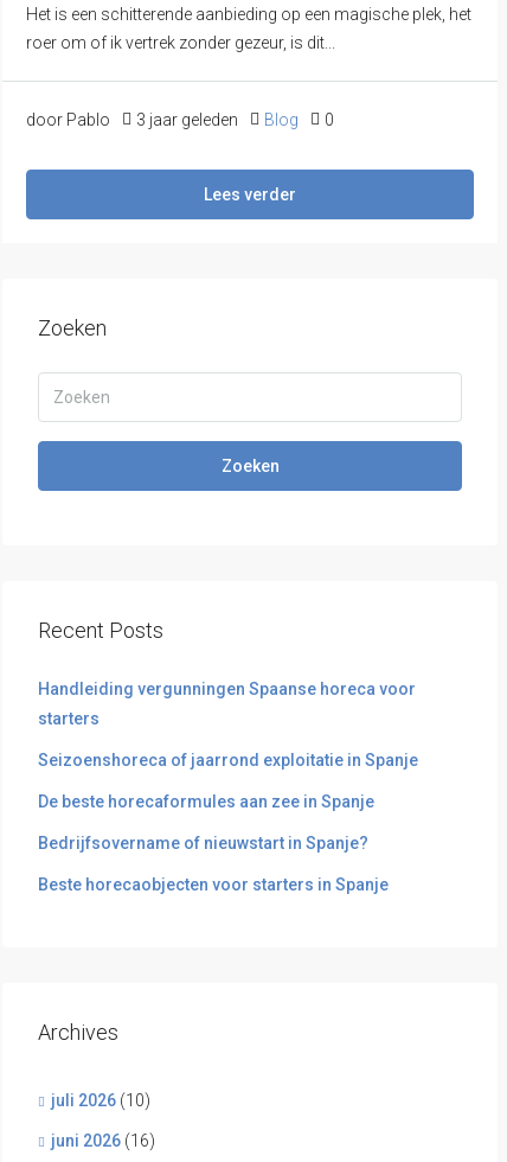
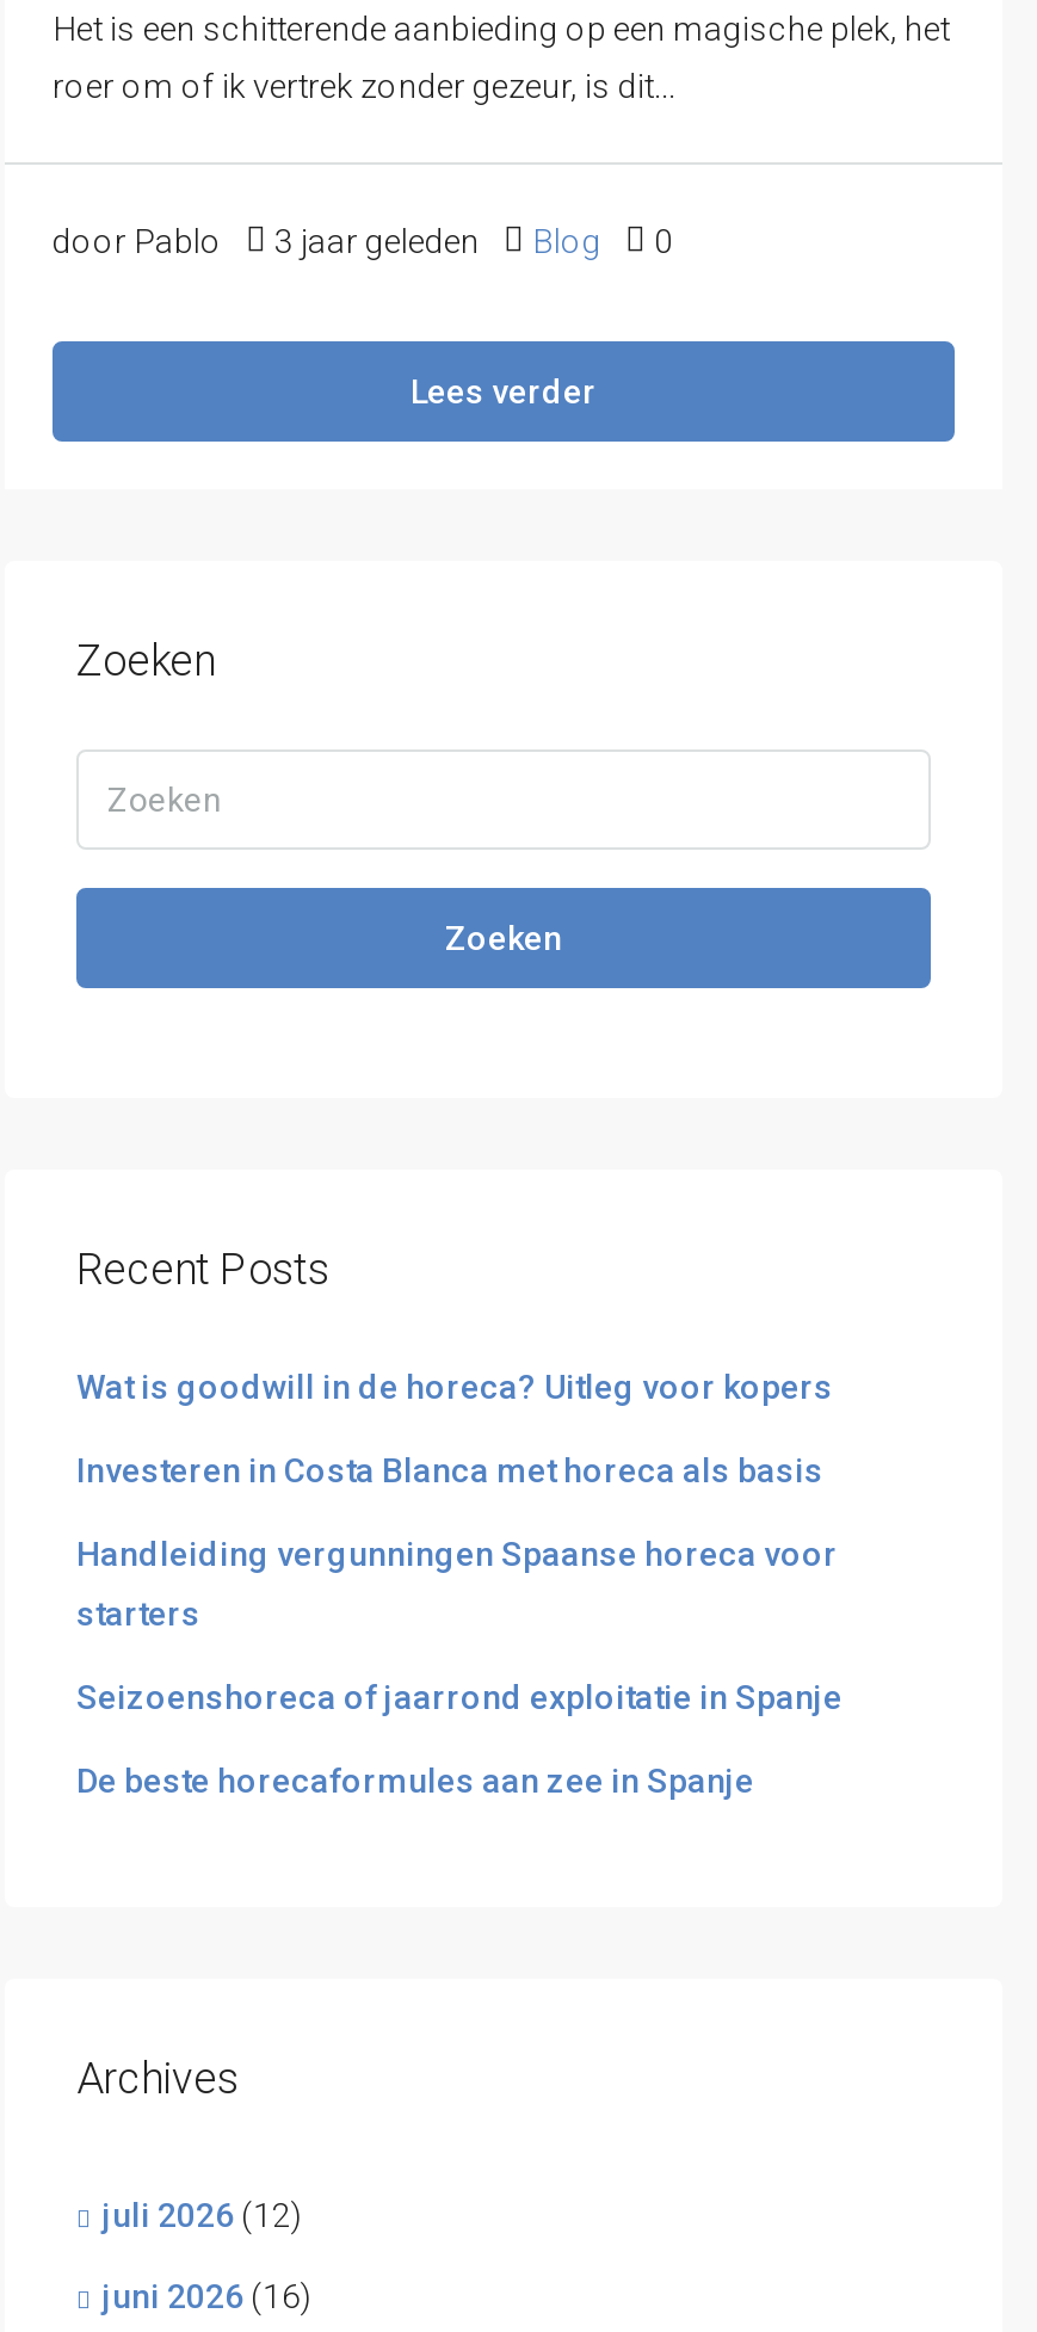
+ Wat is goodwill in de horeca? Uitleg voor kopers
+ Investeren in Costa Blanca met horeca als basis

moved down: Handleiding vergunningen Spaanse horeca voor | starters | Seizoenshoreca of jaarrond exploitatie in Spanje | De beste horecaformules aan zee in Spanje

- Bedrijfsovername of nieuwstart in Spanje?
- Beste horecaobjecten voor starters in Spanje

- juli 2026 (10)
+ juli 2026 (12)
